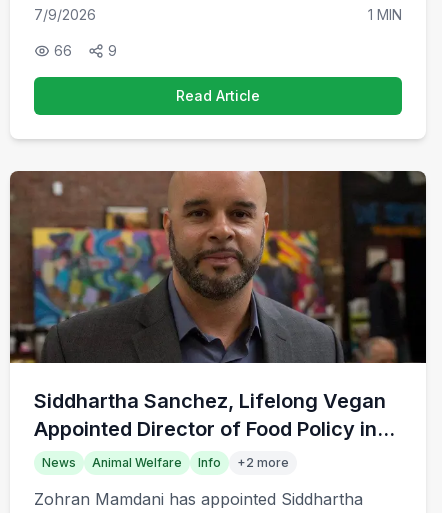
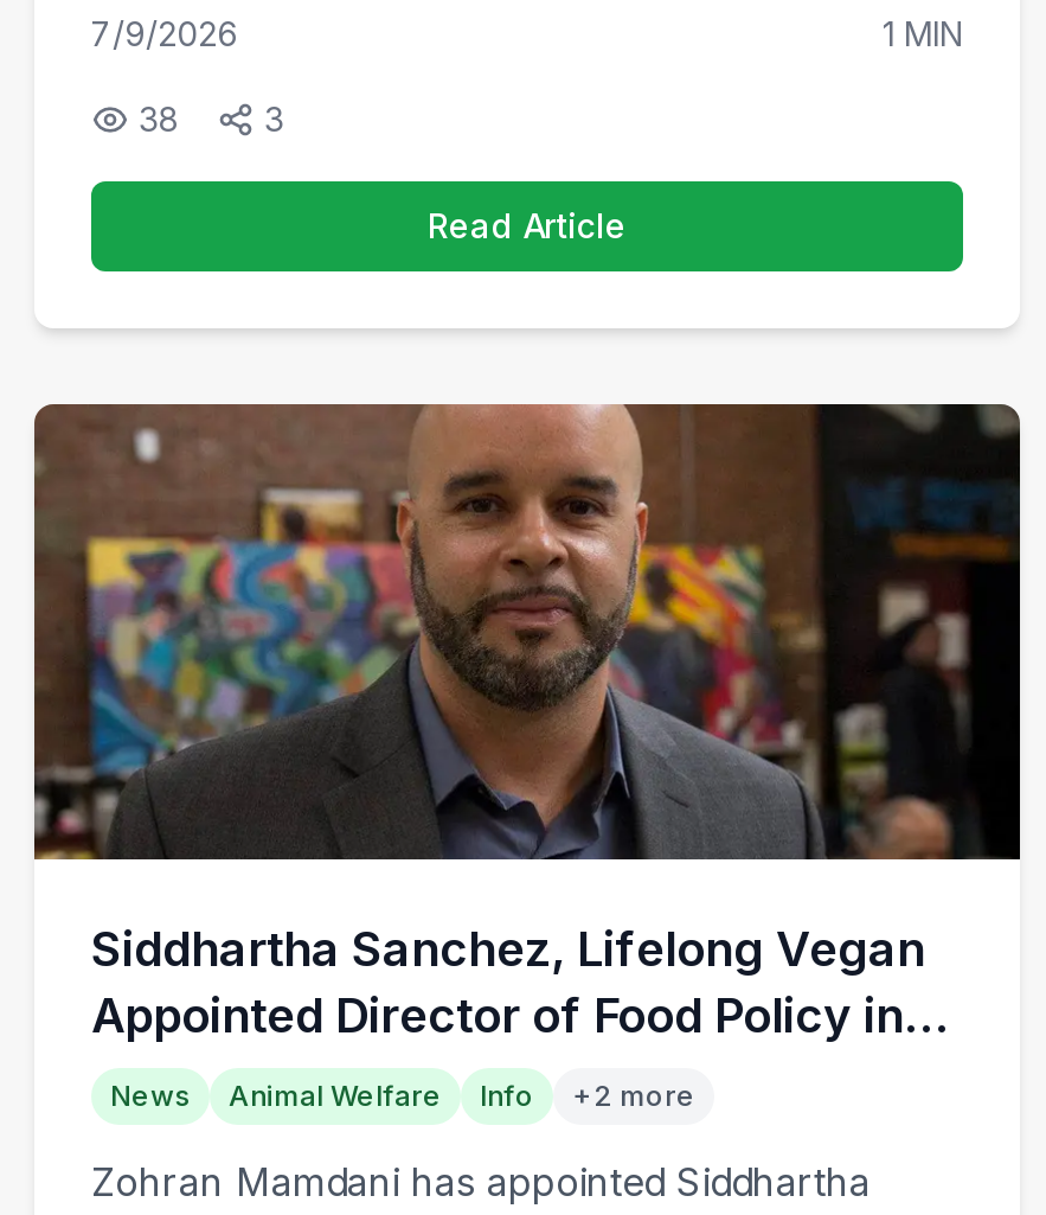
- 66
+ 38

- 9
+ 3
